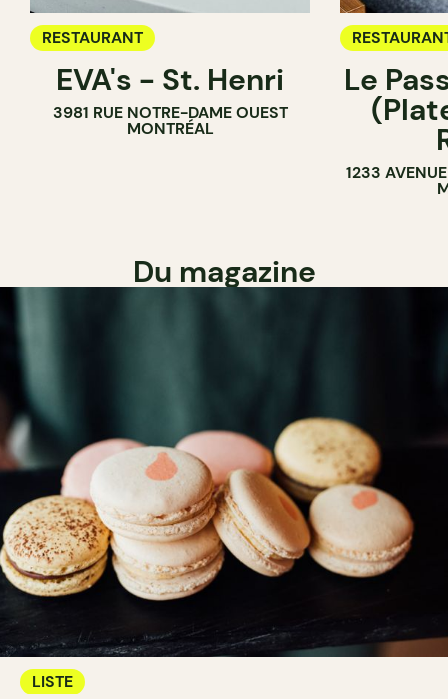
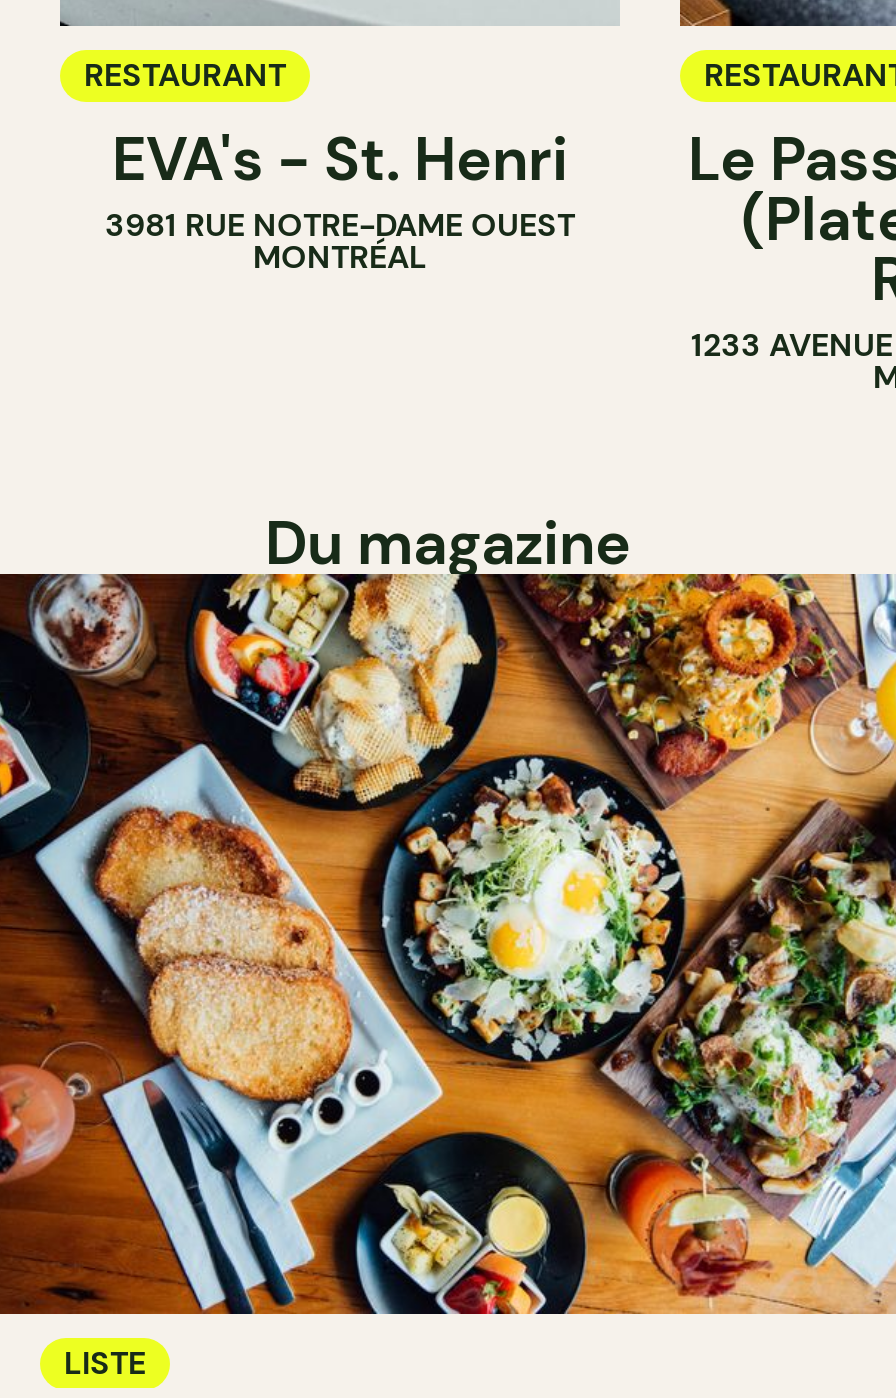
- [image]
+ [image]
